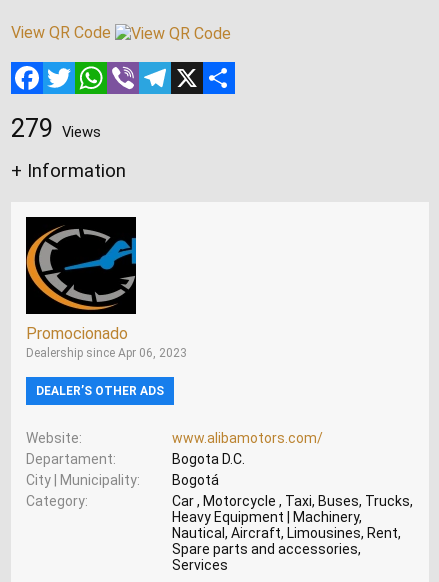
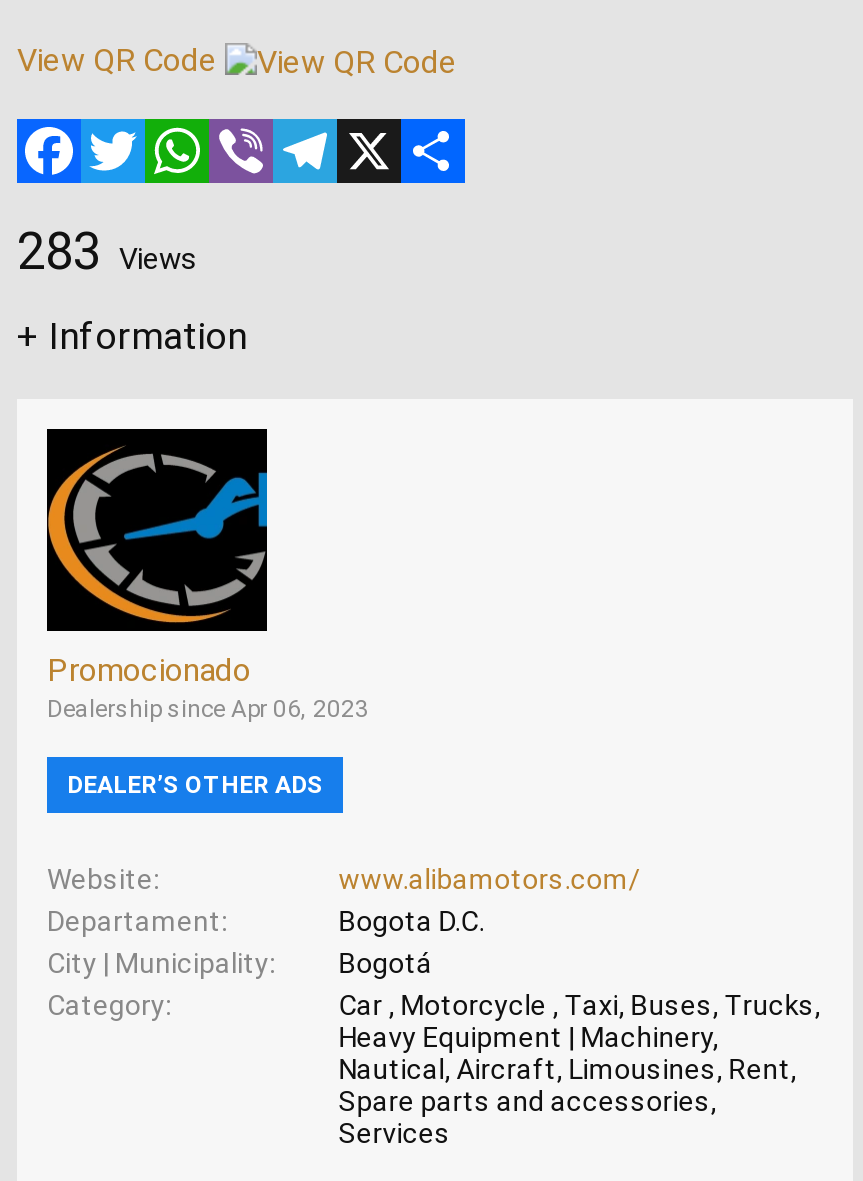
- 279 Views
+ 283 Views
